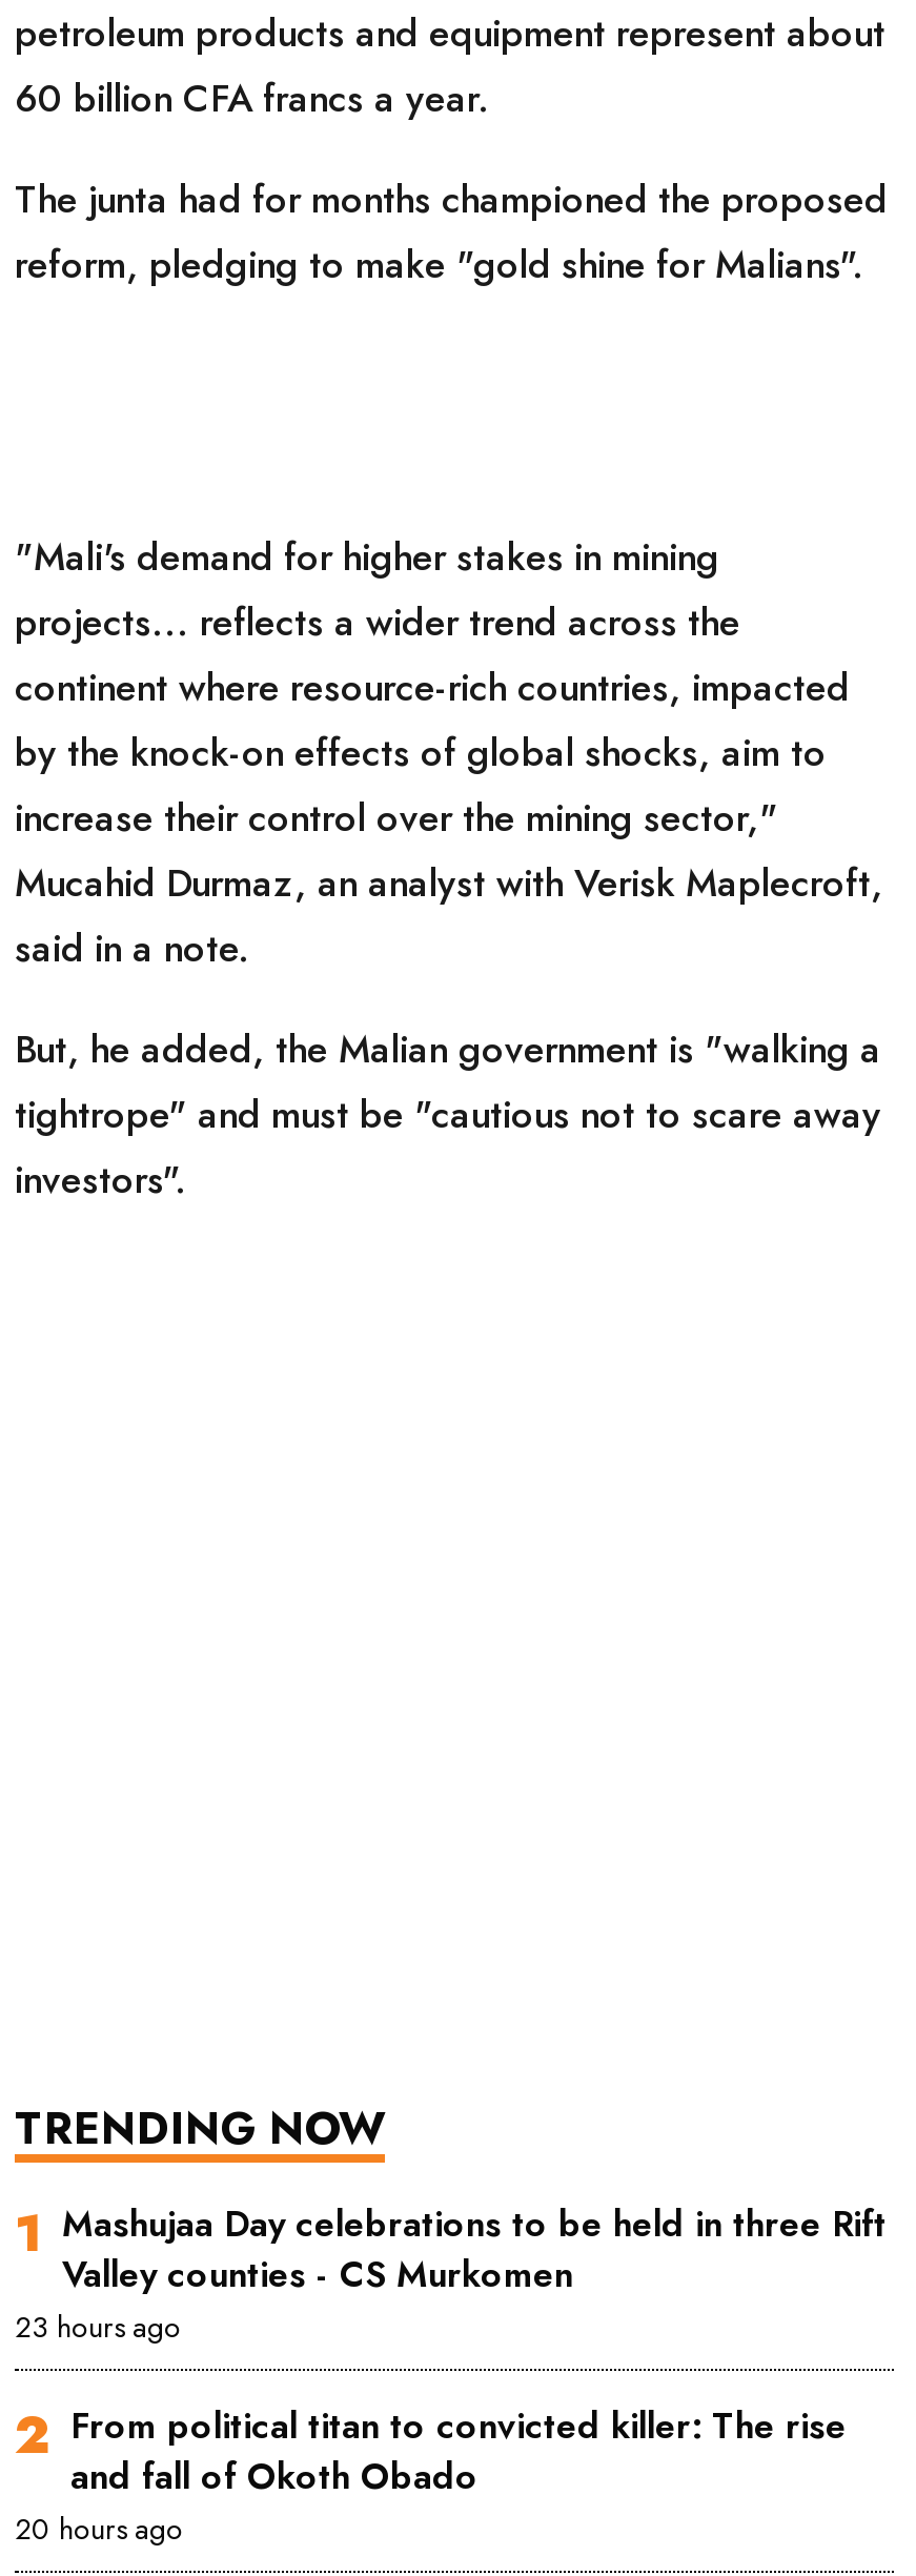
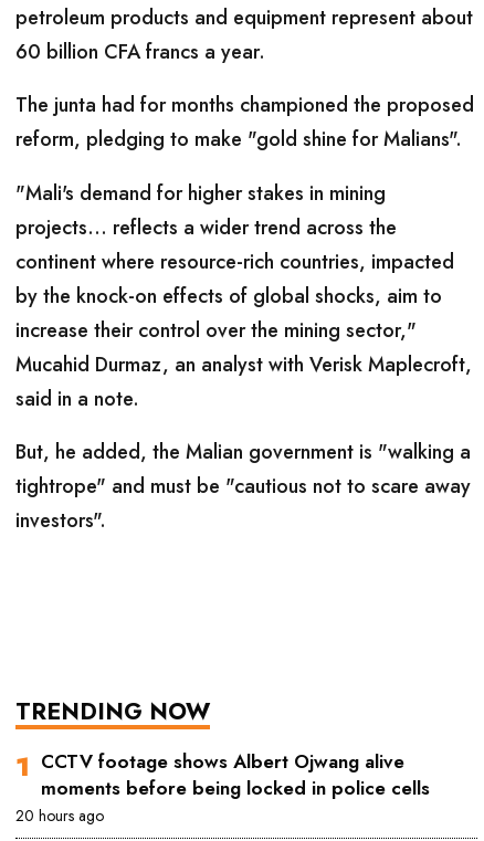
- Mashujaa Day celebrations to be held in three Rift
- Valley counties - CS Murkomen
- 23 hours ago
- From political titan to convicted killer: The rise
- and fall of Okoth Obado
+ CCTV footage shows Albert Ojwang alive
+ moments before being locked in police cells
